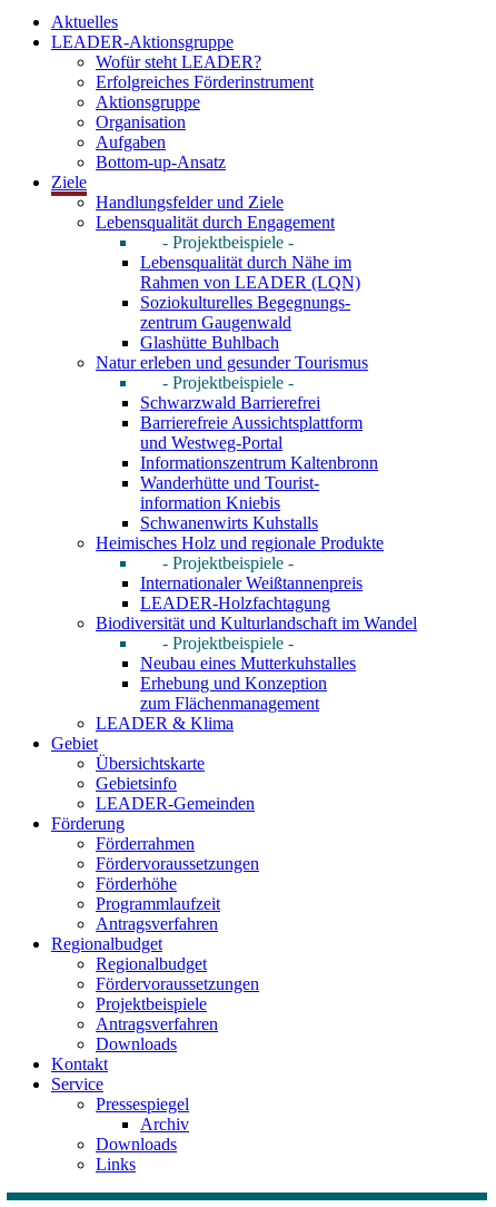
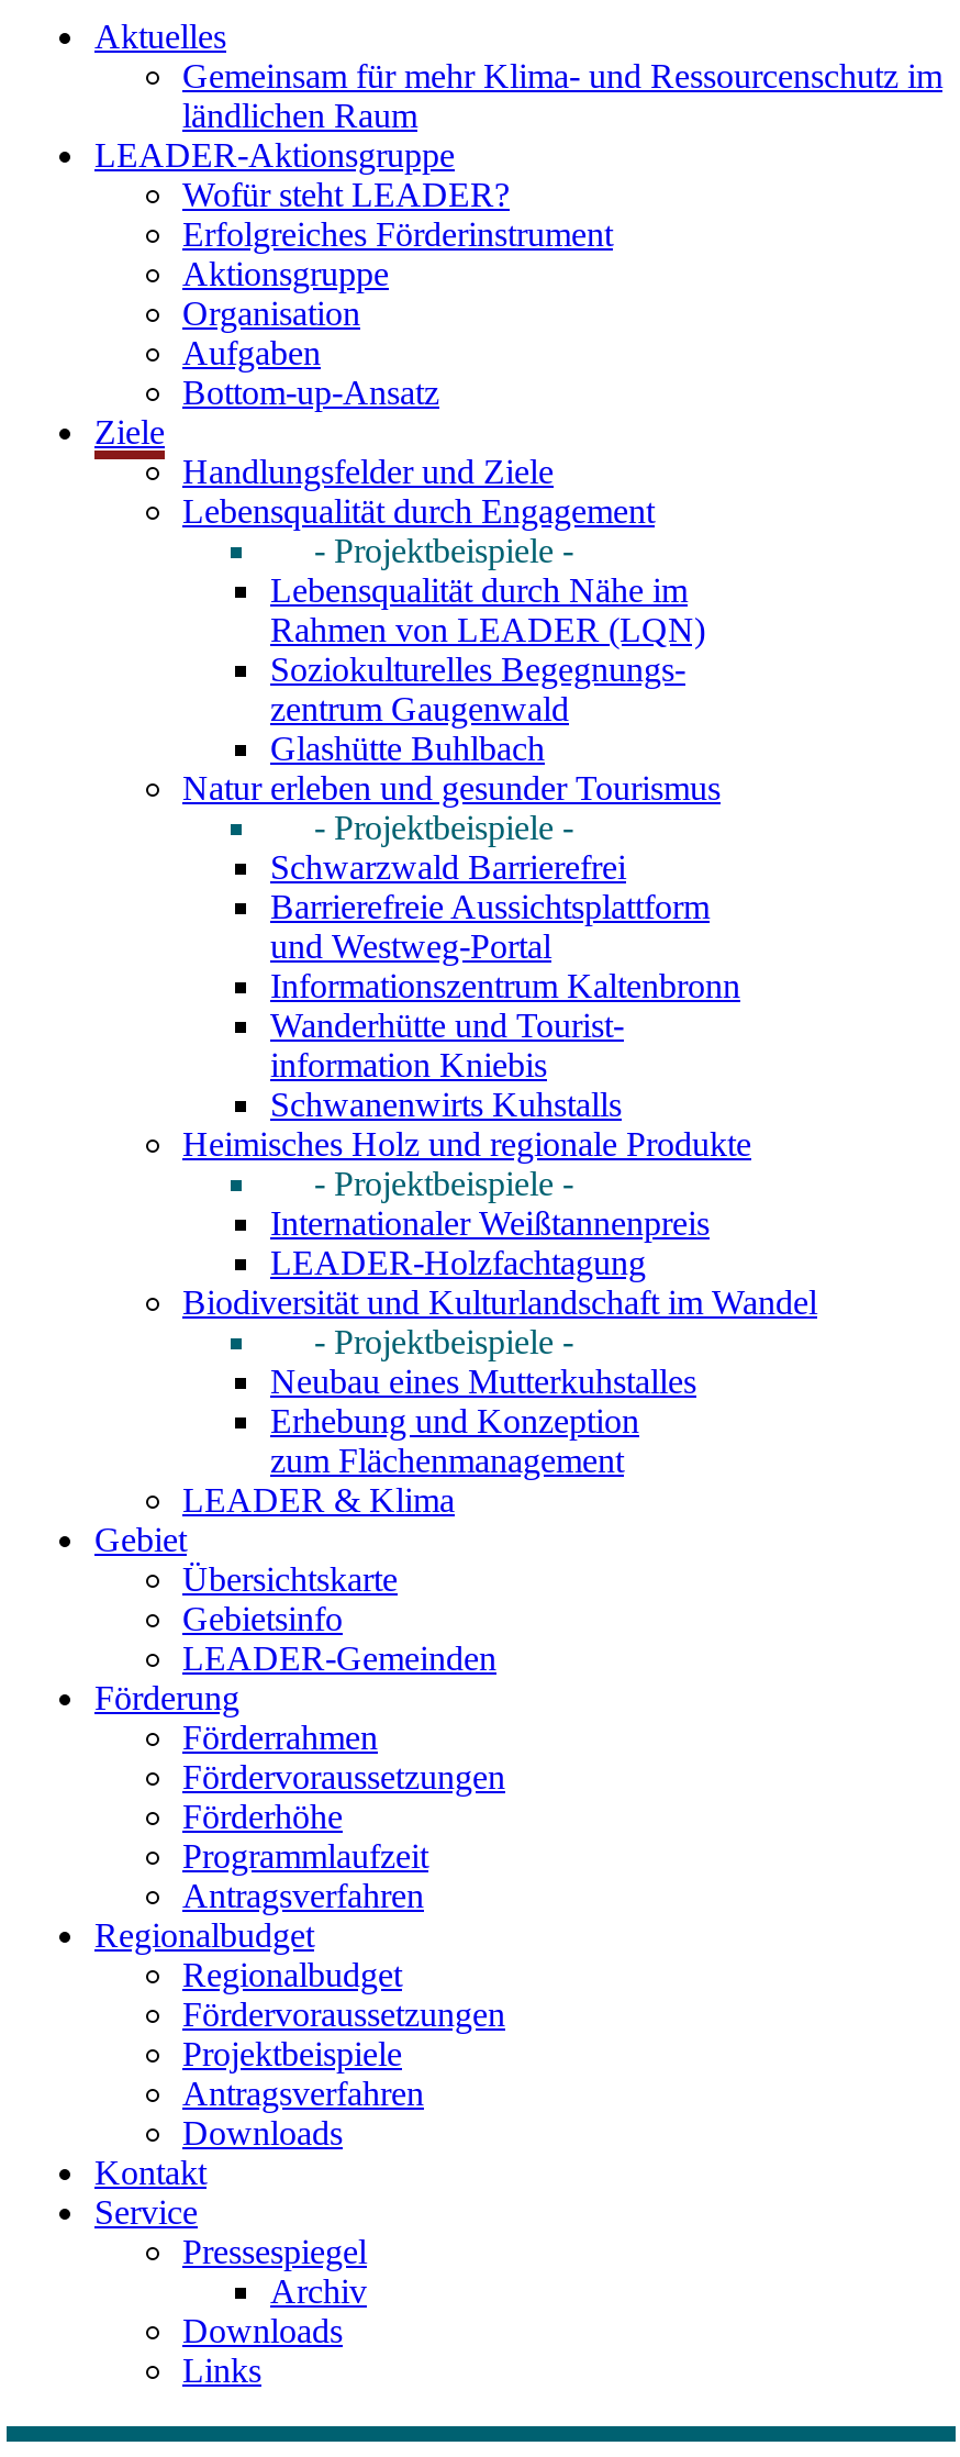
+ Gemeinsam für mehr Klima- und Ressourcenschutz im
+ ländlichen Raum
